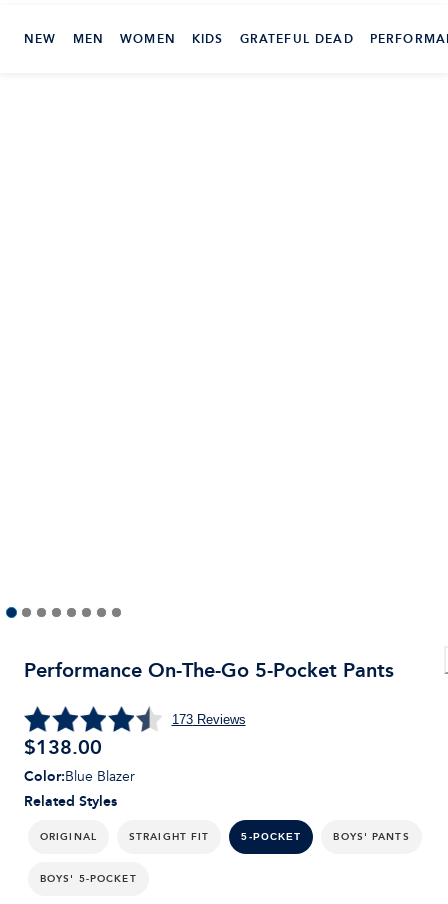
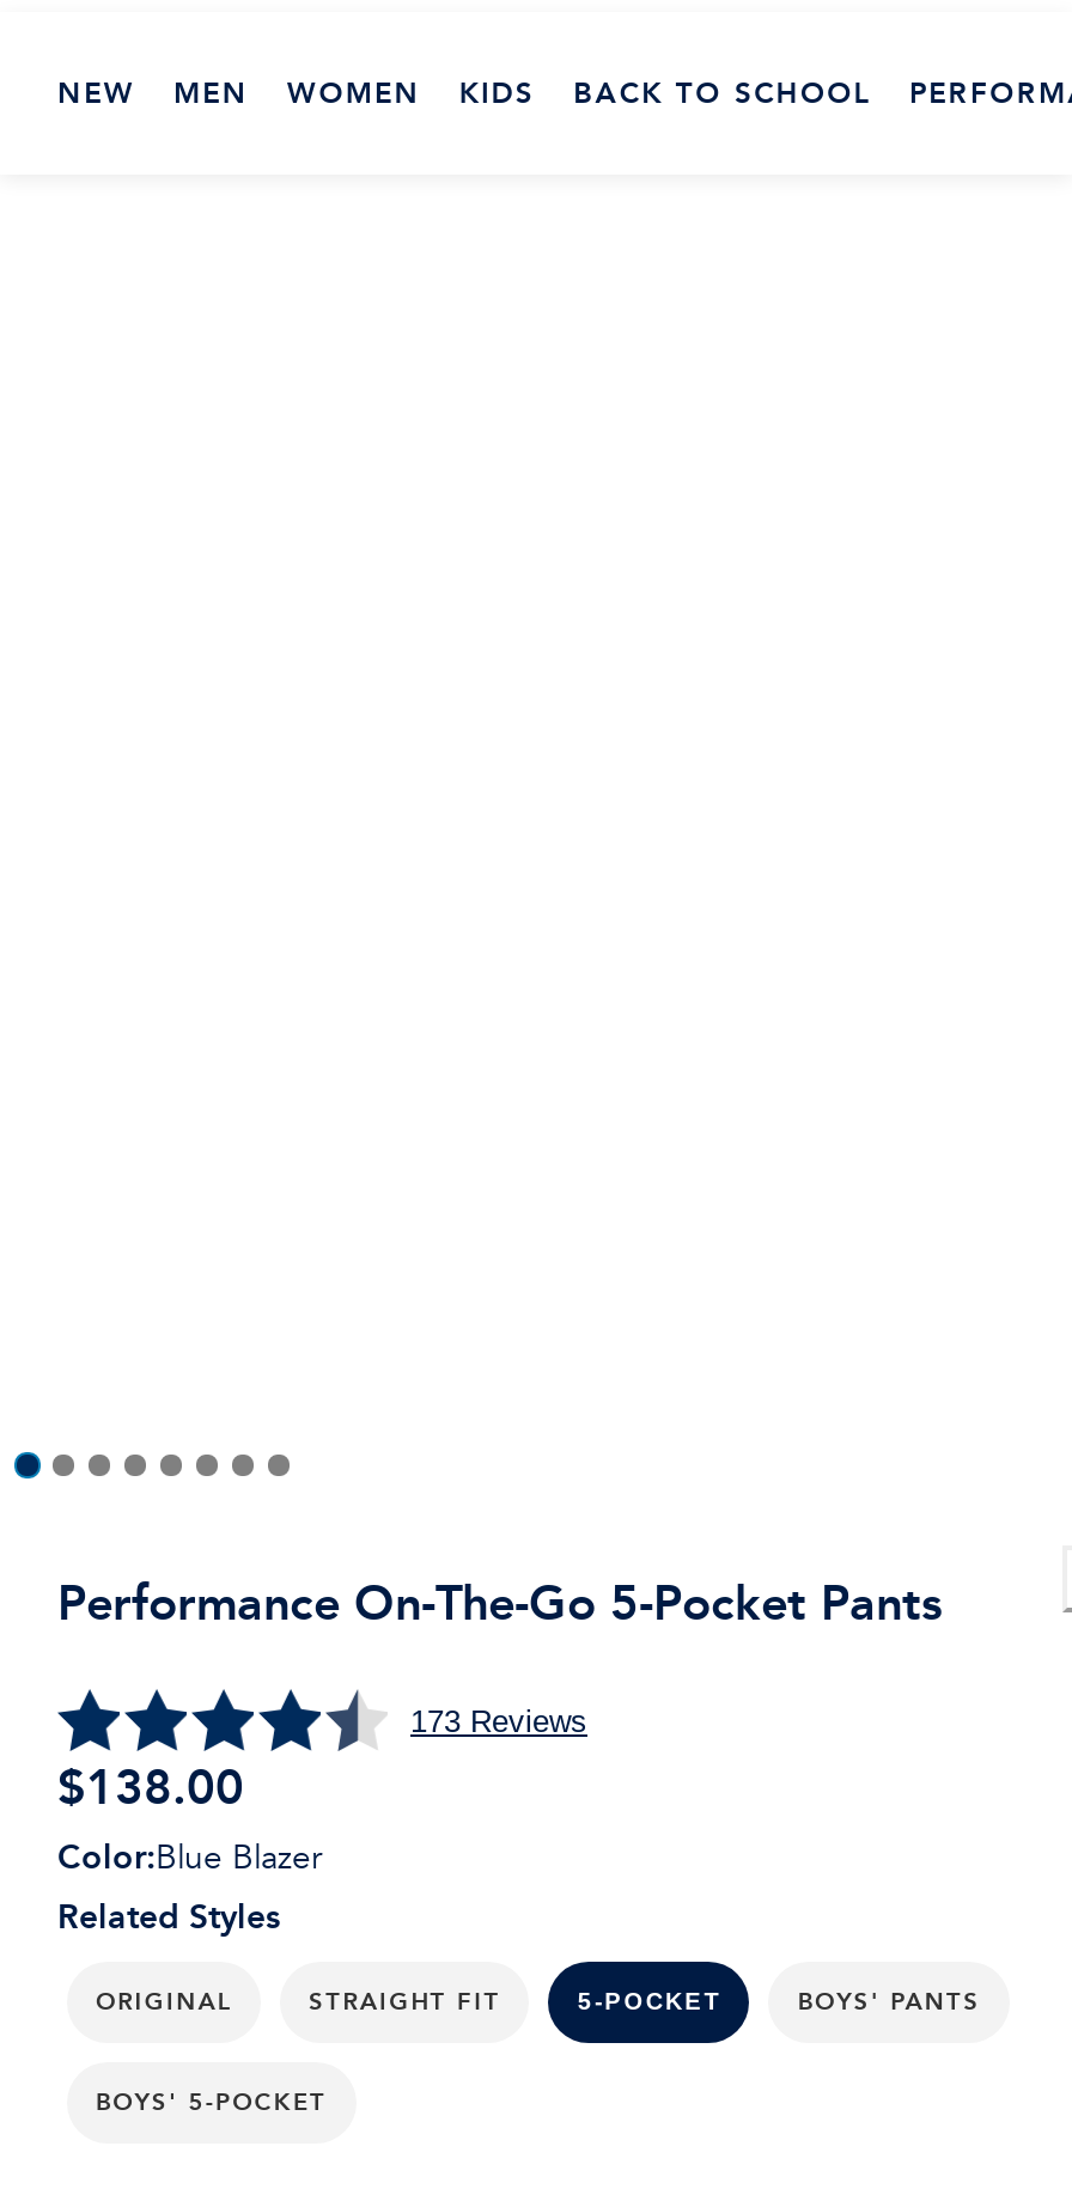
- GRATEFUL DEAD
+ BACK TO SCHOOL
